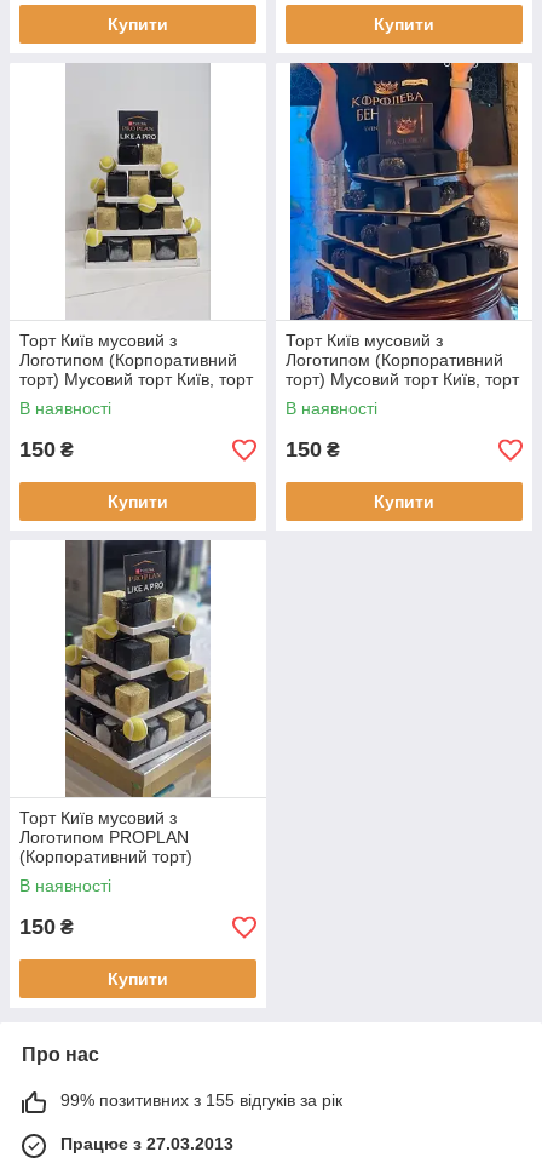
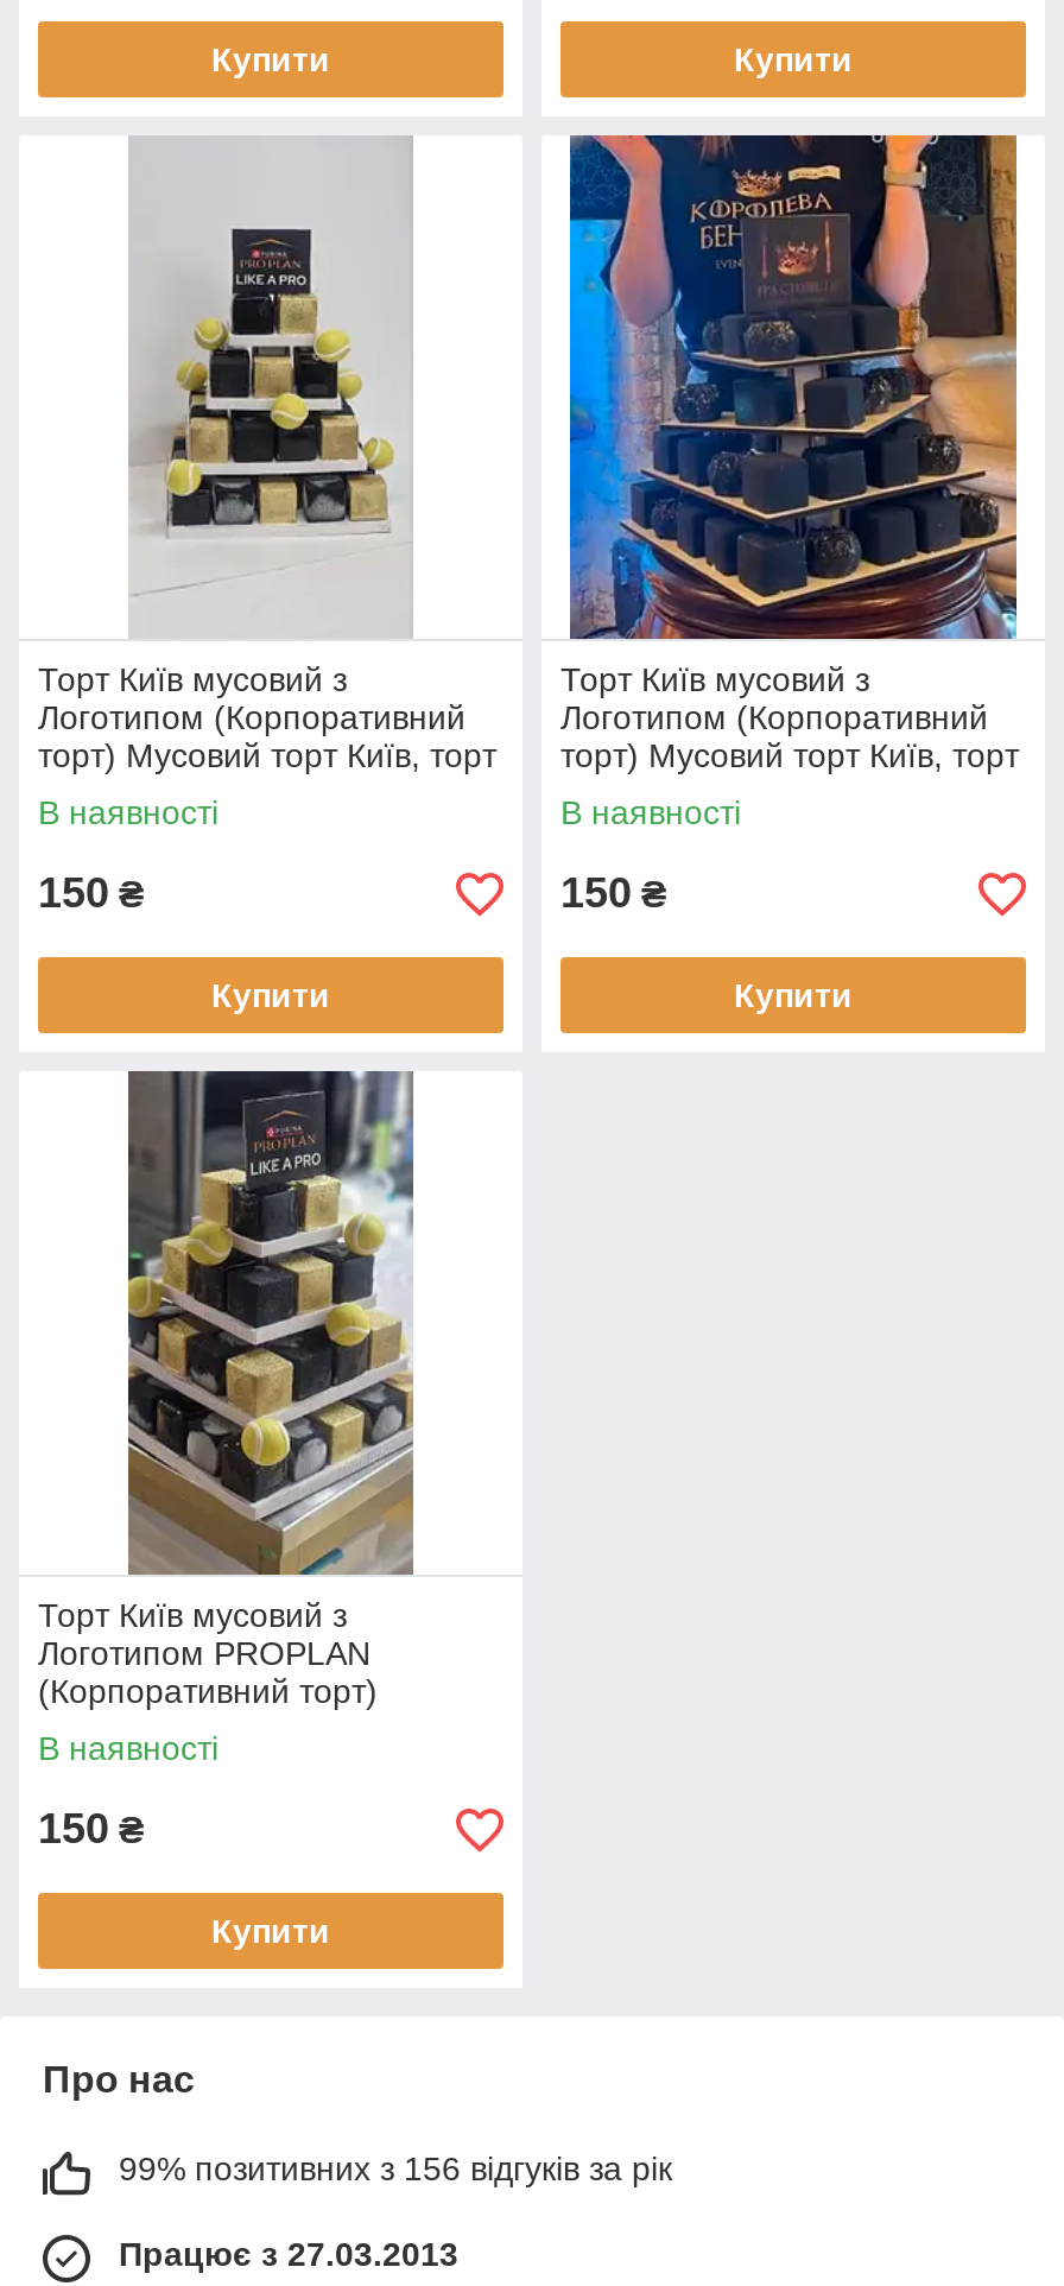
- 99% позитивних з 155 відгуків за рік
+ 99% позитивних з 156 відгуків за рік
